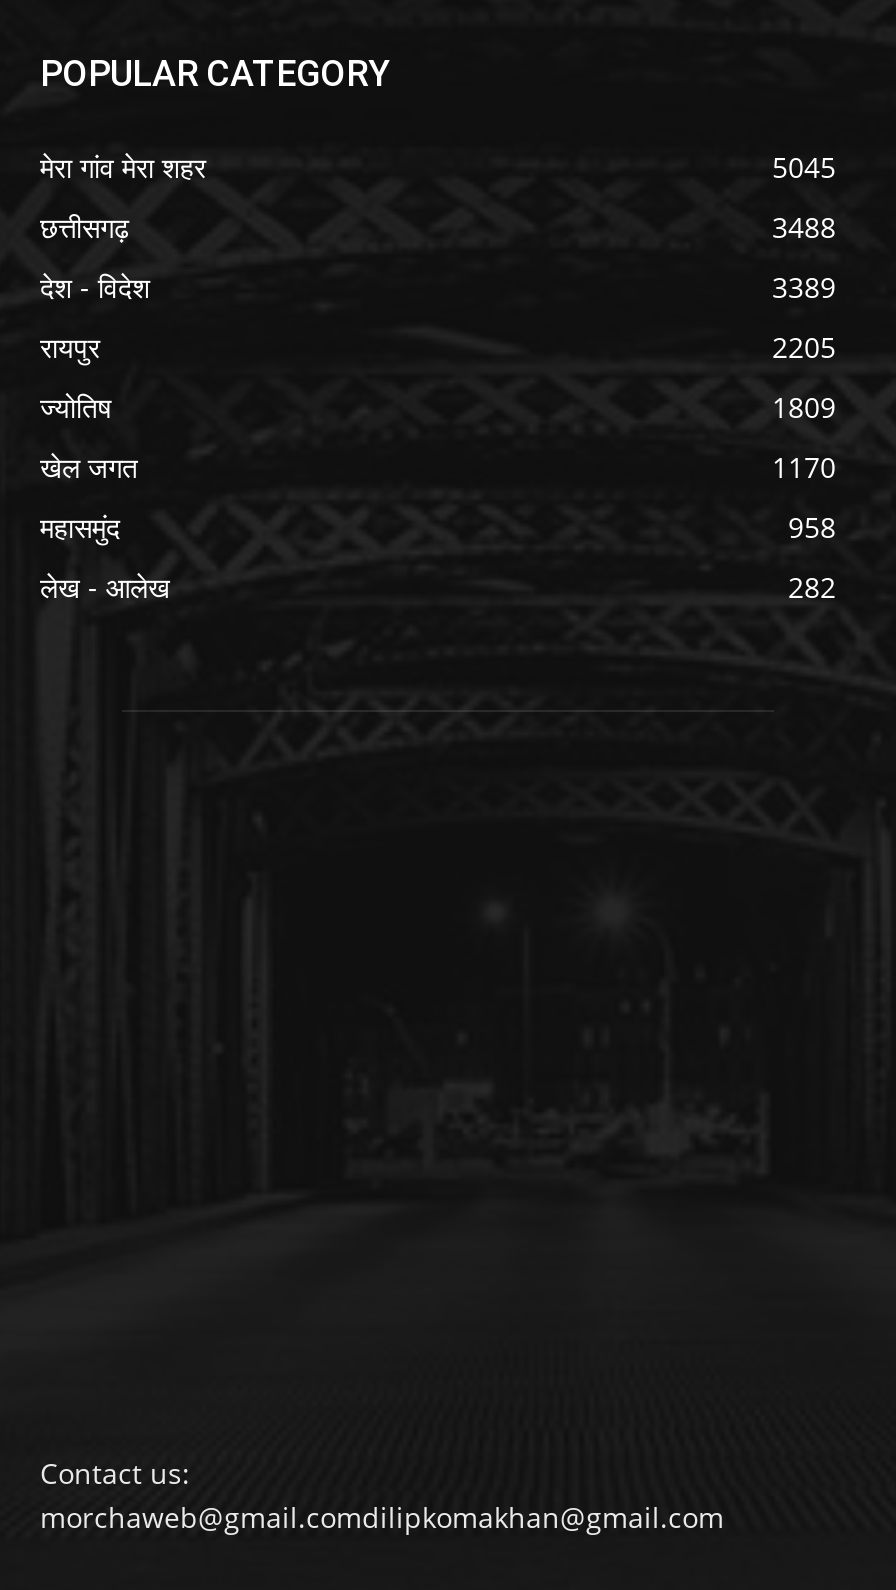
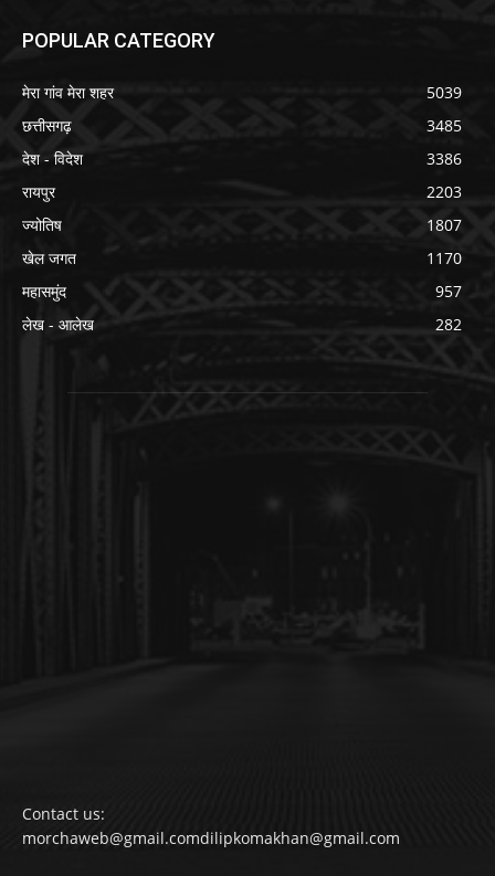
- 5045
+ 5039

- 3488
+ 3485

- 3389
+ 3386

- 2205
+ 2203

- 1809
+ 1807

- 958
+ 957
